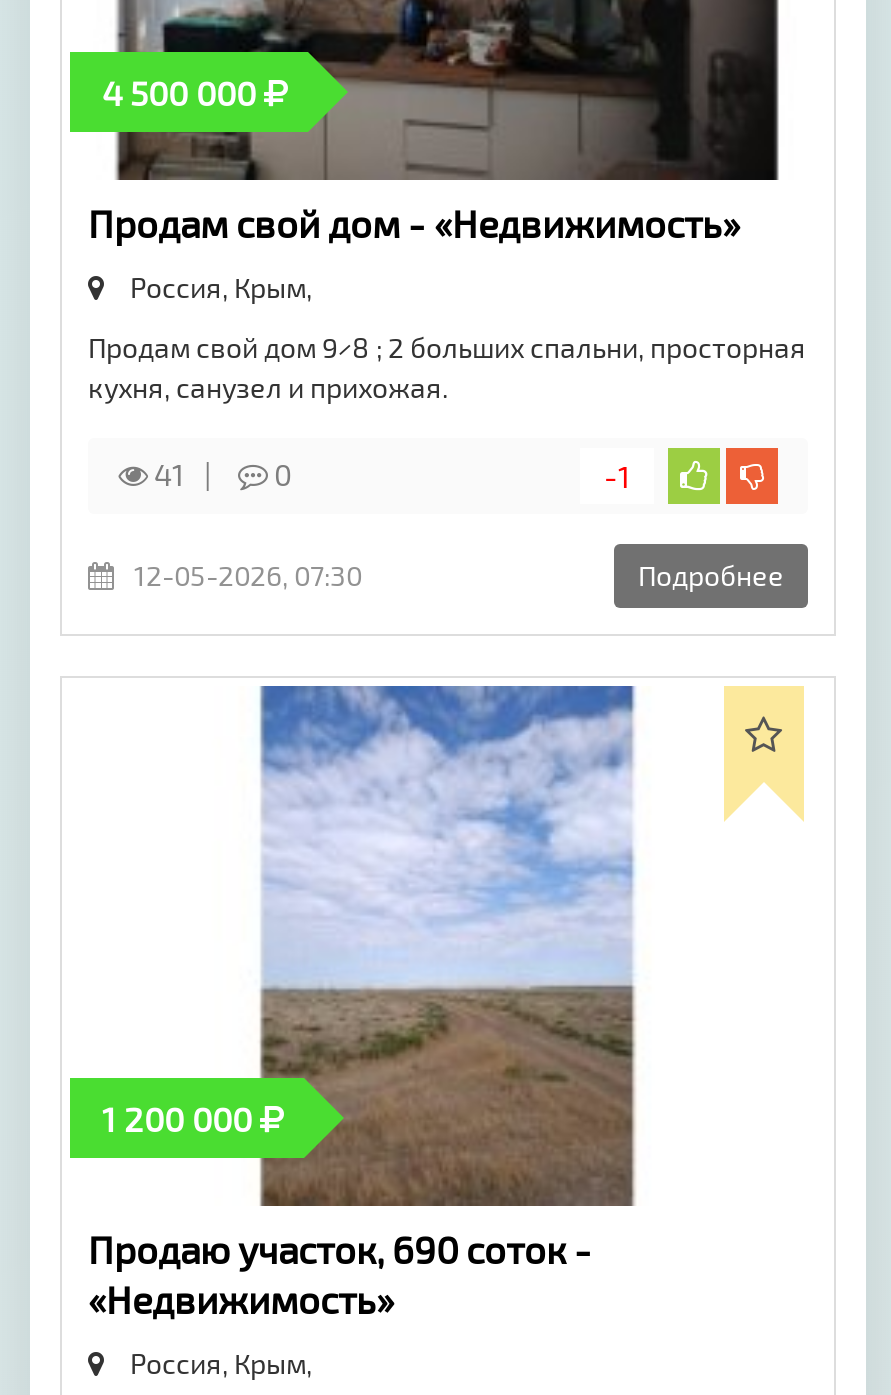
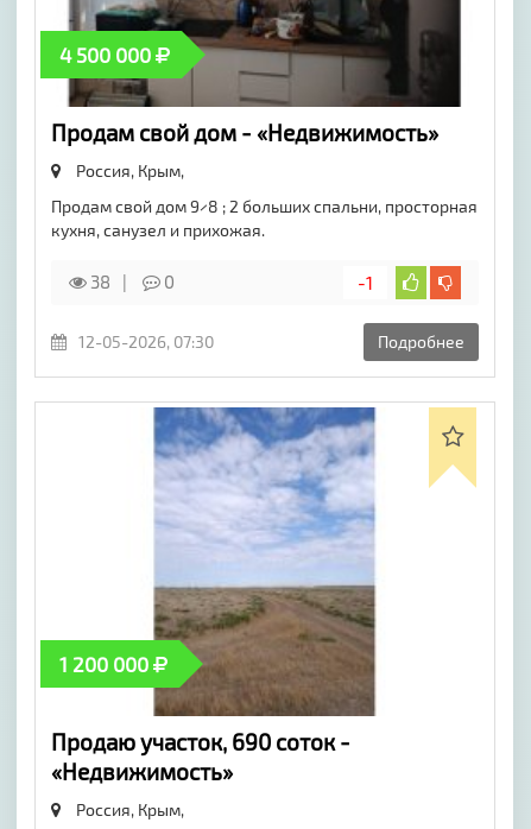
- 41
+ 38
